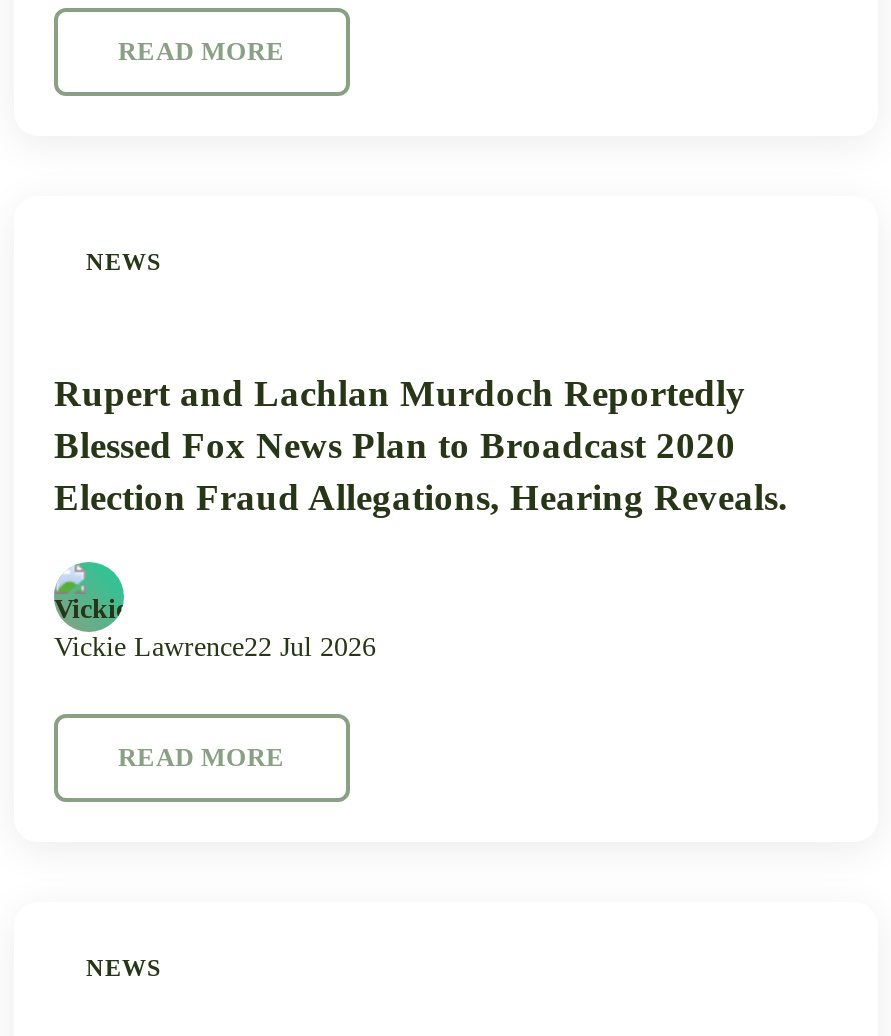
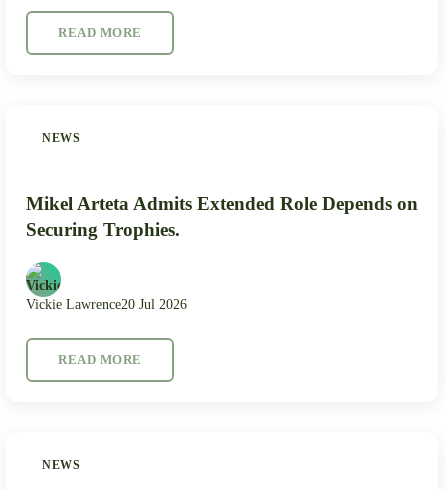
- Rupert and Lachlan Murdoch Reportedly
- Blessed Fox News Plan to Broadcast 2020
- Election Fraud Allegations, Hearing Reveals.
+ Mikel Arteta Admits Extended Role Depends on
+ Securing Trophies.

- Vickie Lawrence22 Jul 2026
+ Vickie Lawrence20 Jul 2026
